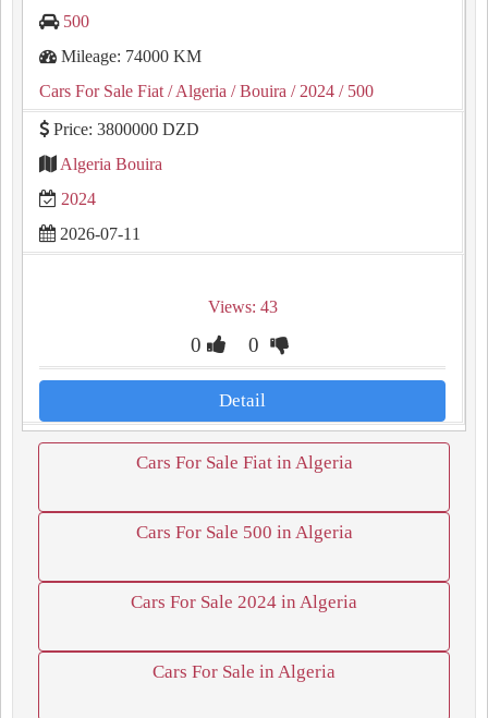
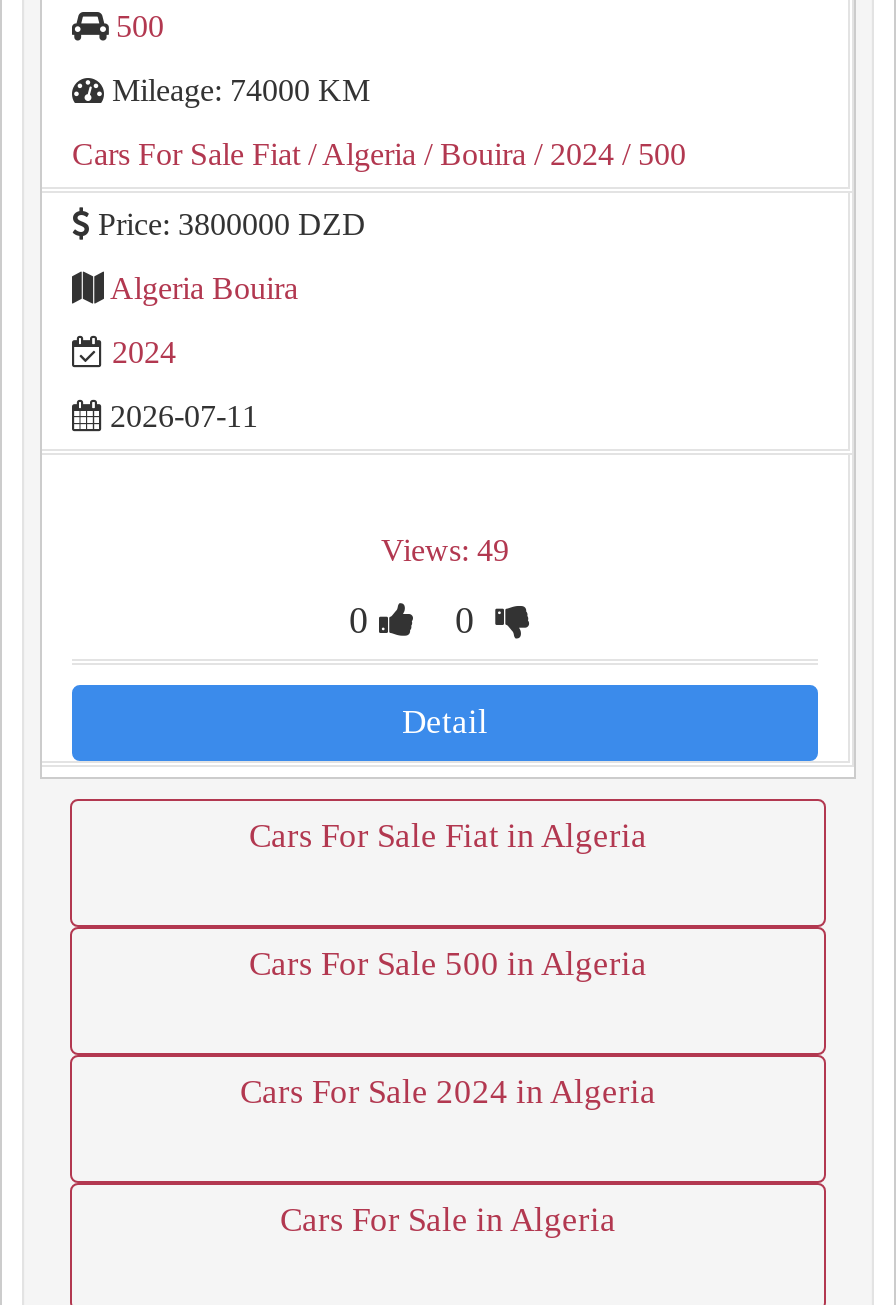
- Views: 43
+ Views: 49
